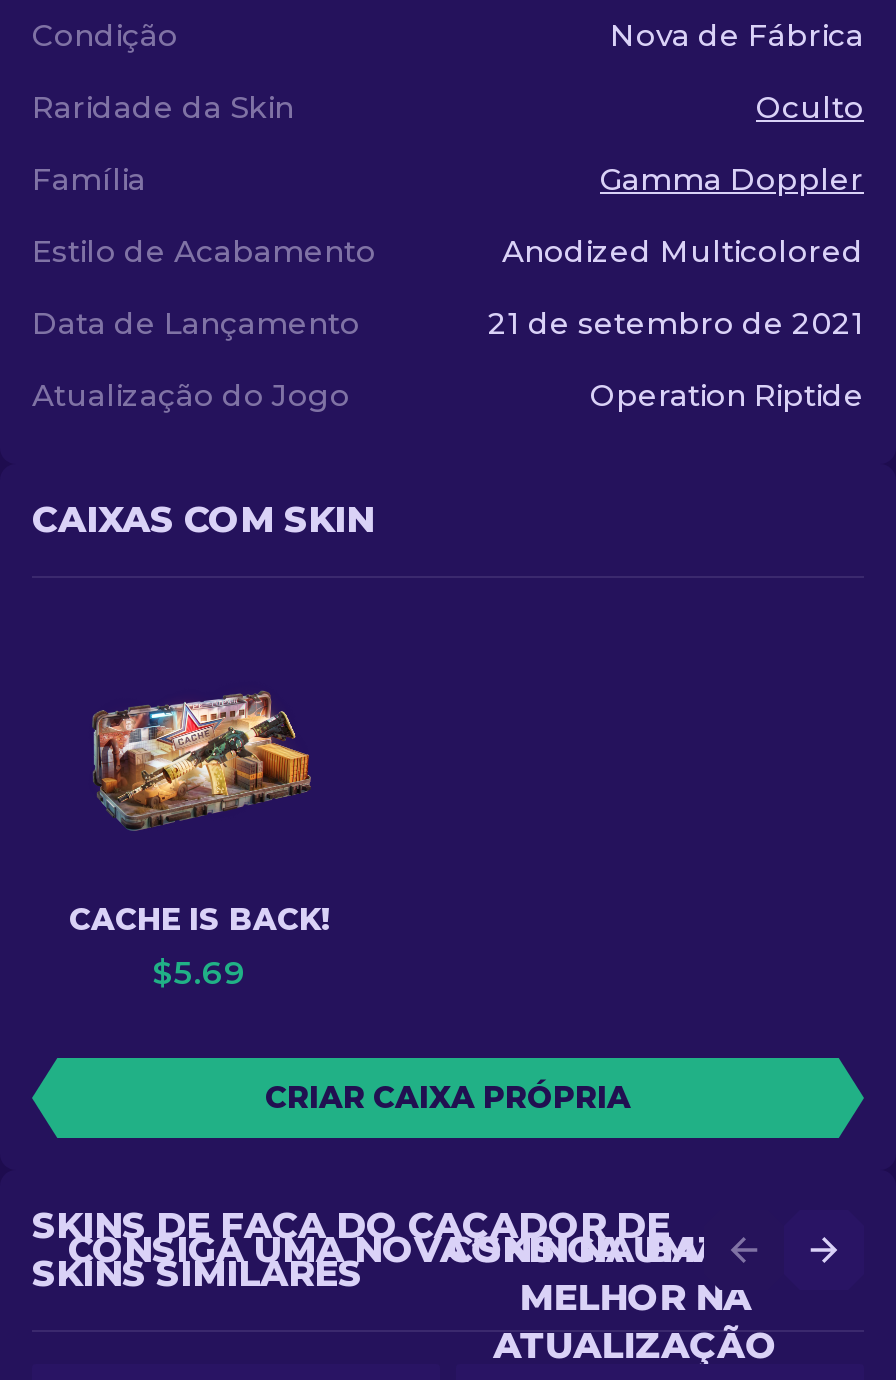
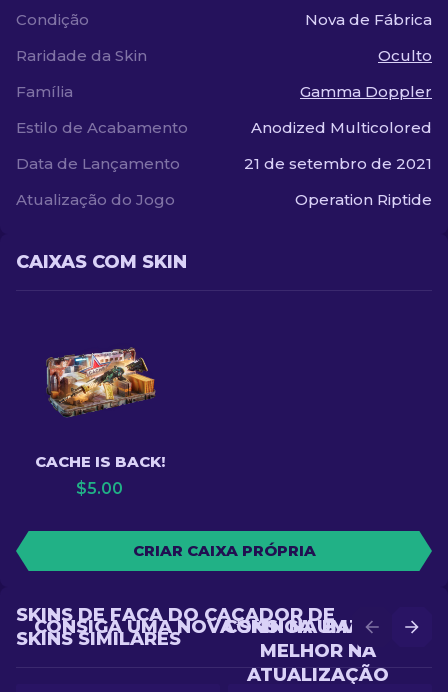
- $5.69
+ $5.00
